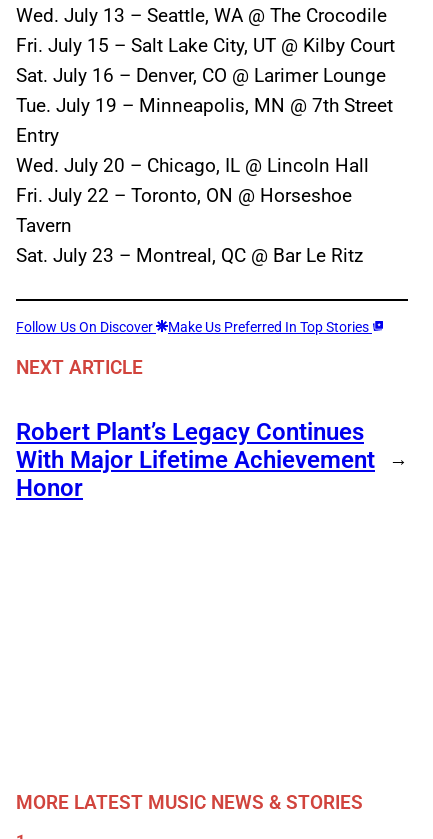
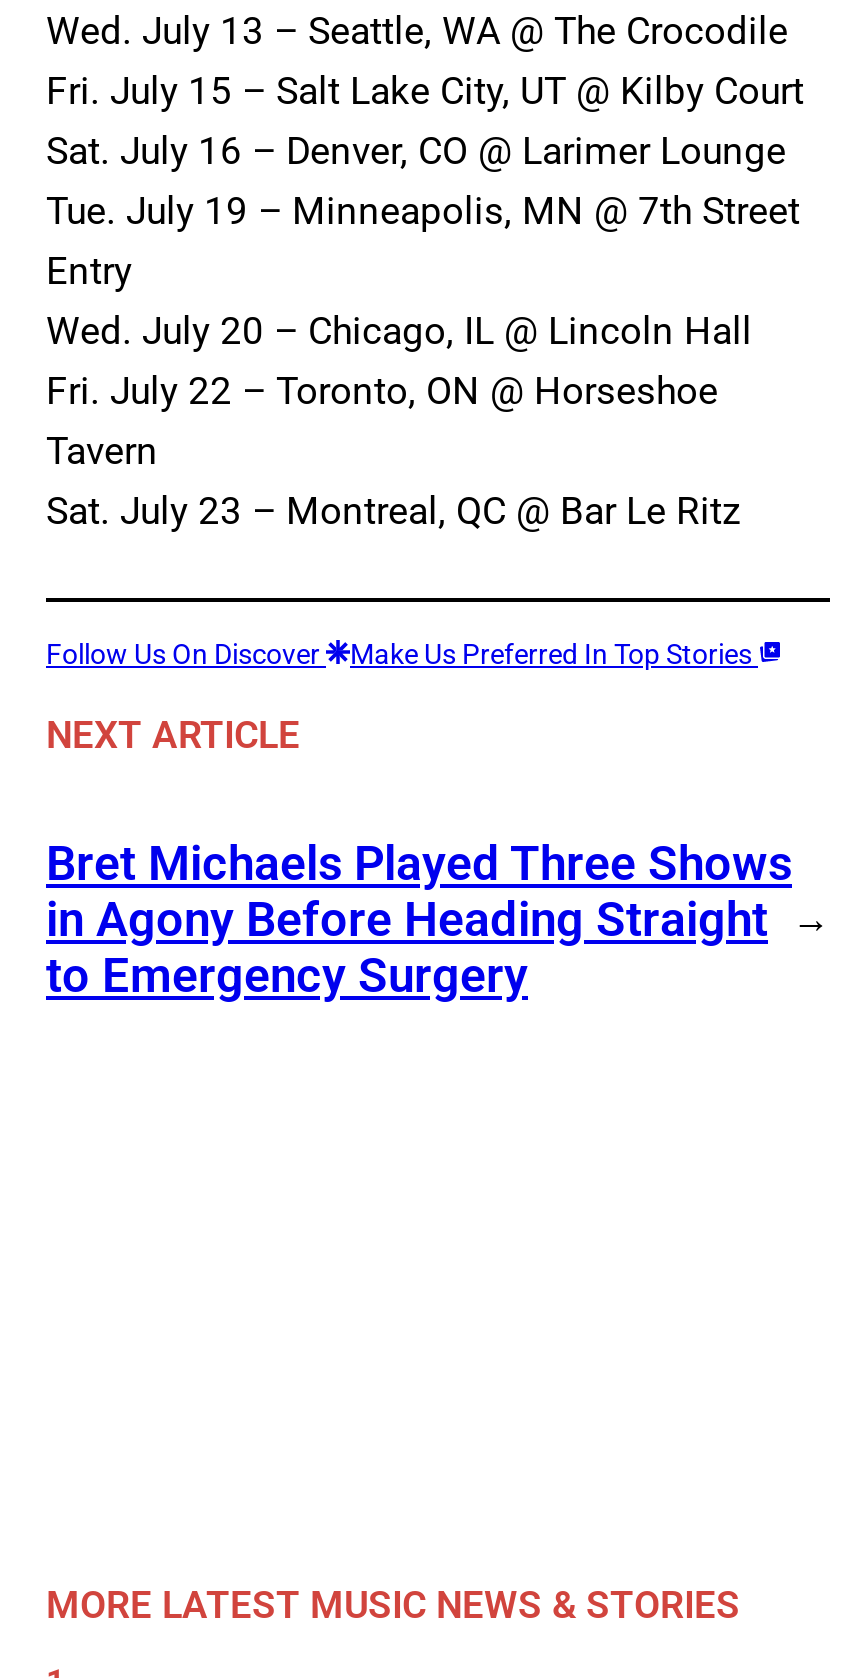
- Robert Plant’s Legacy Continues
- With Major Lifetime Achievement
- Honor
+ Bret Michaels Played Three Shows
+ in Agony Before Heading Straight
+ to Emergency Surgery
